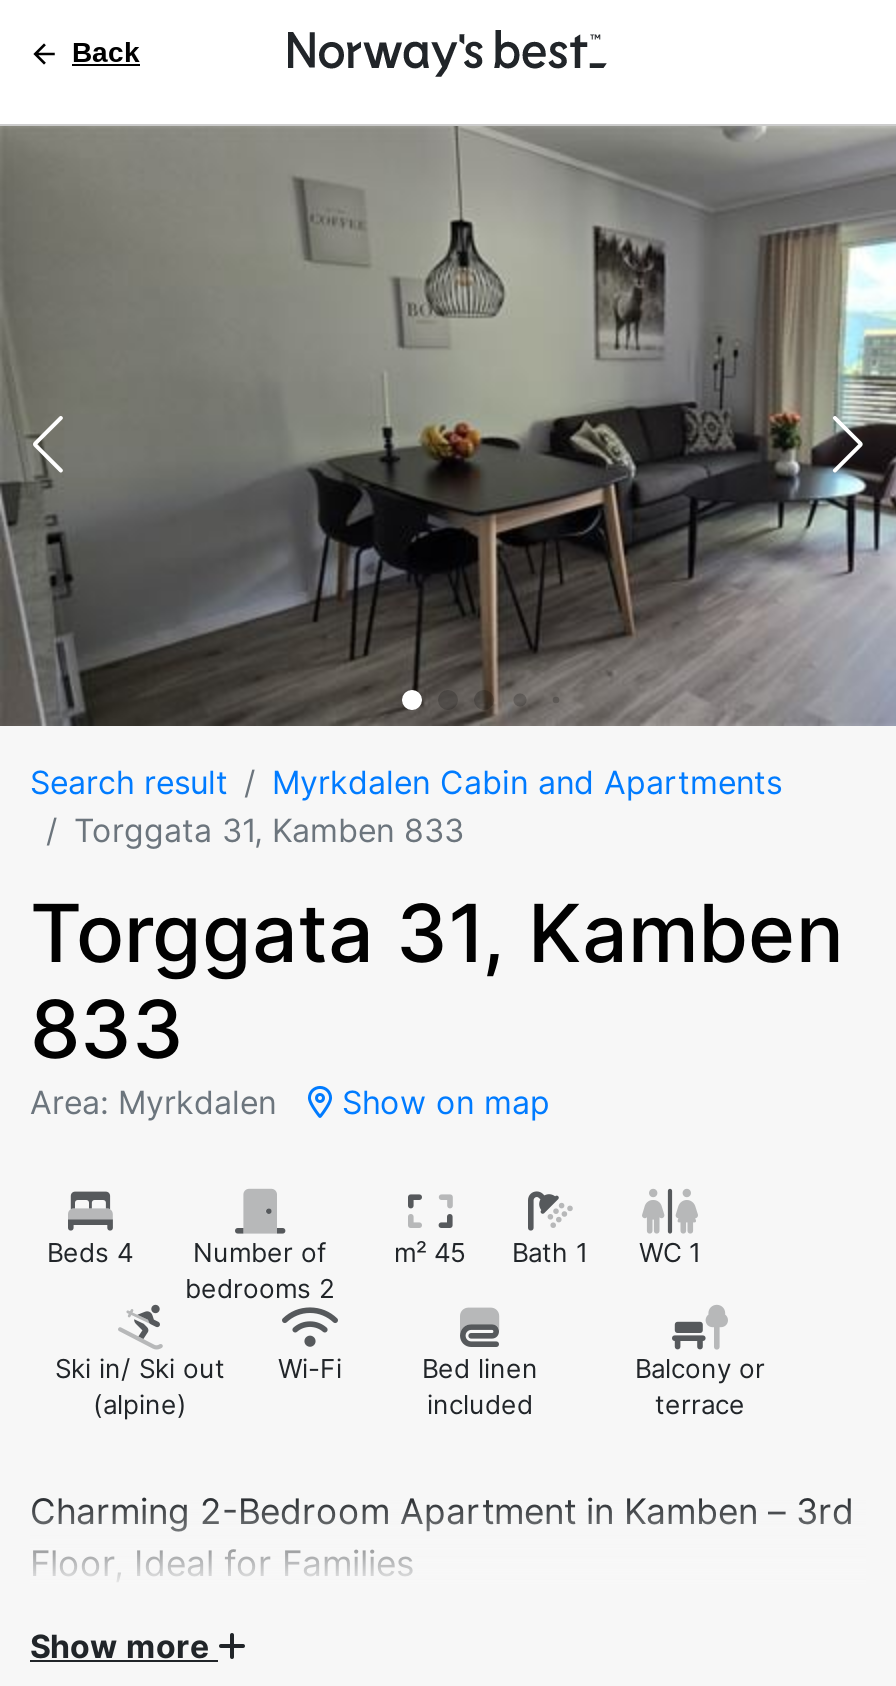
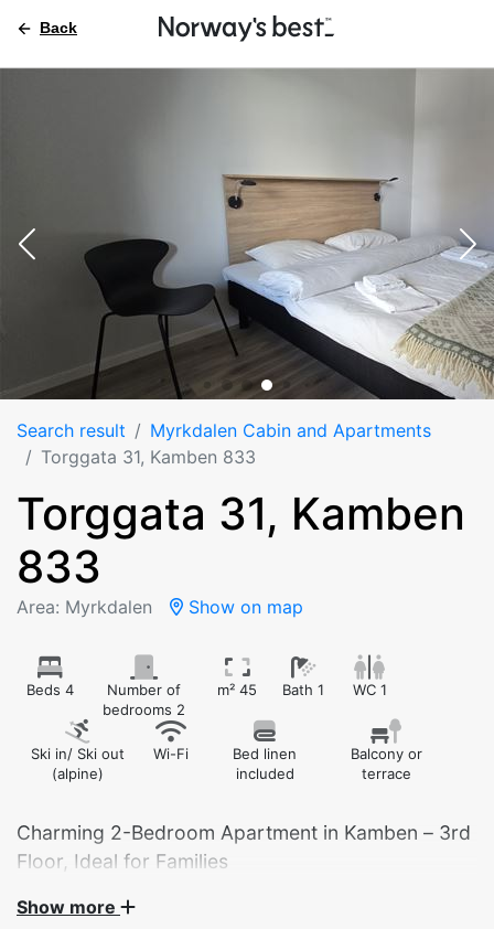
- [image]
+ [image]
